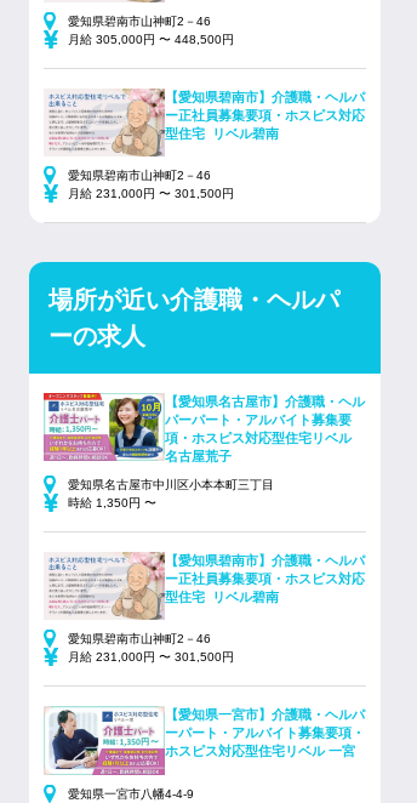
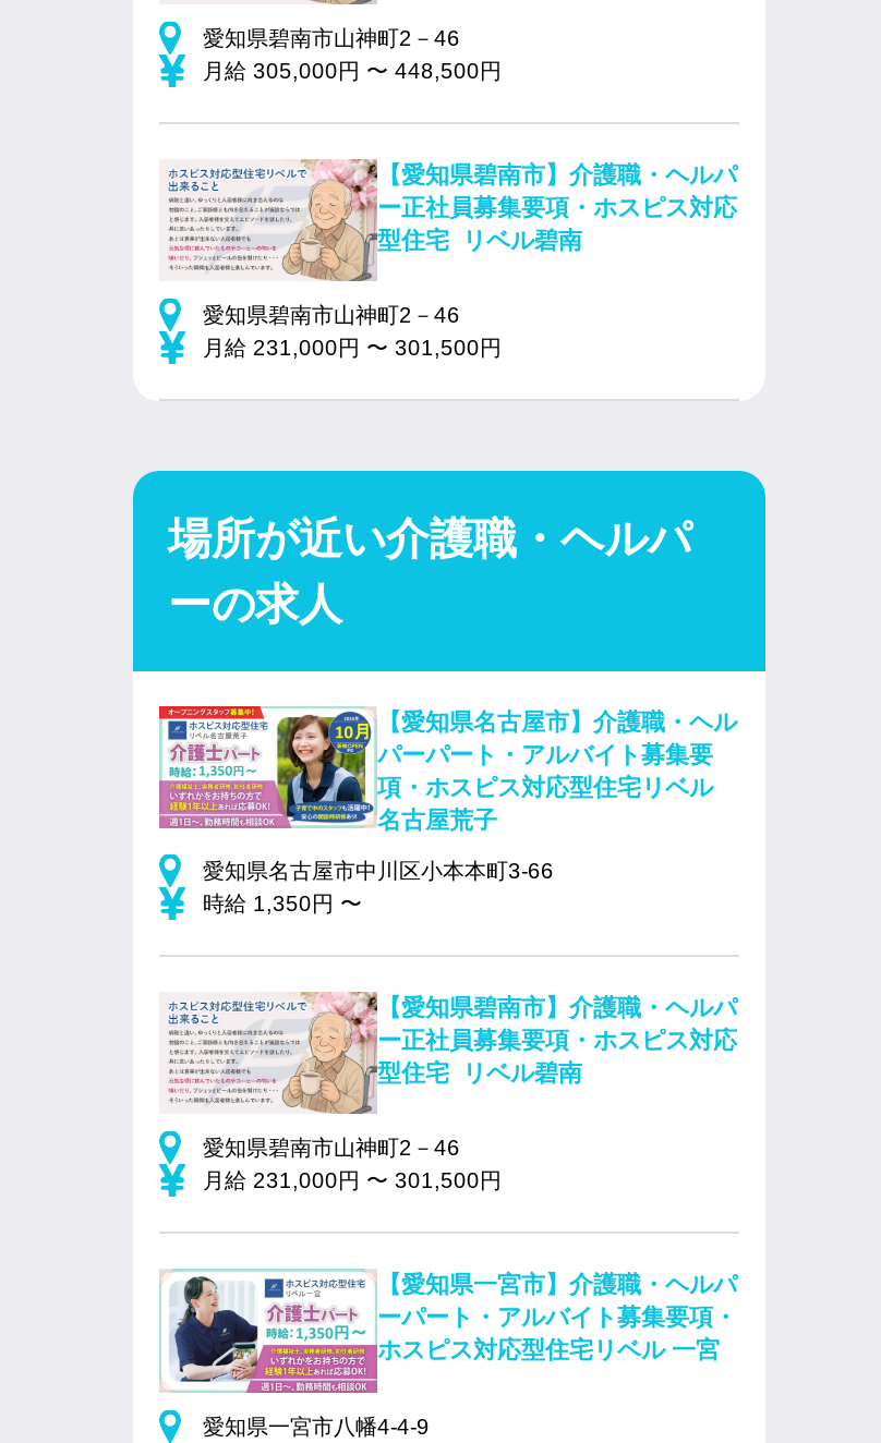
- 愛知県名古屋市中川区小本本町三丁目
+ 愛知県名古屋市中川区小本本町3-66
